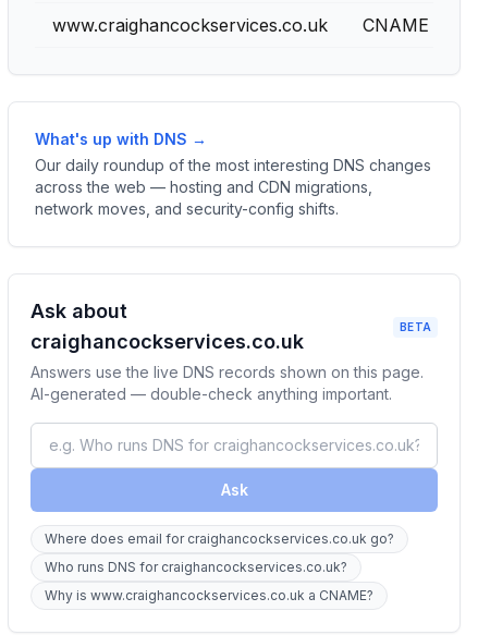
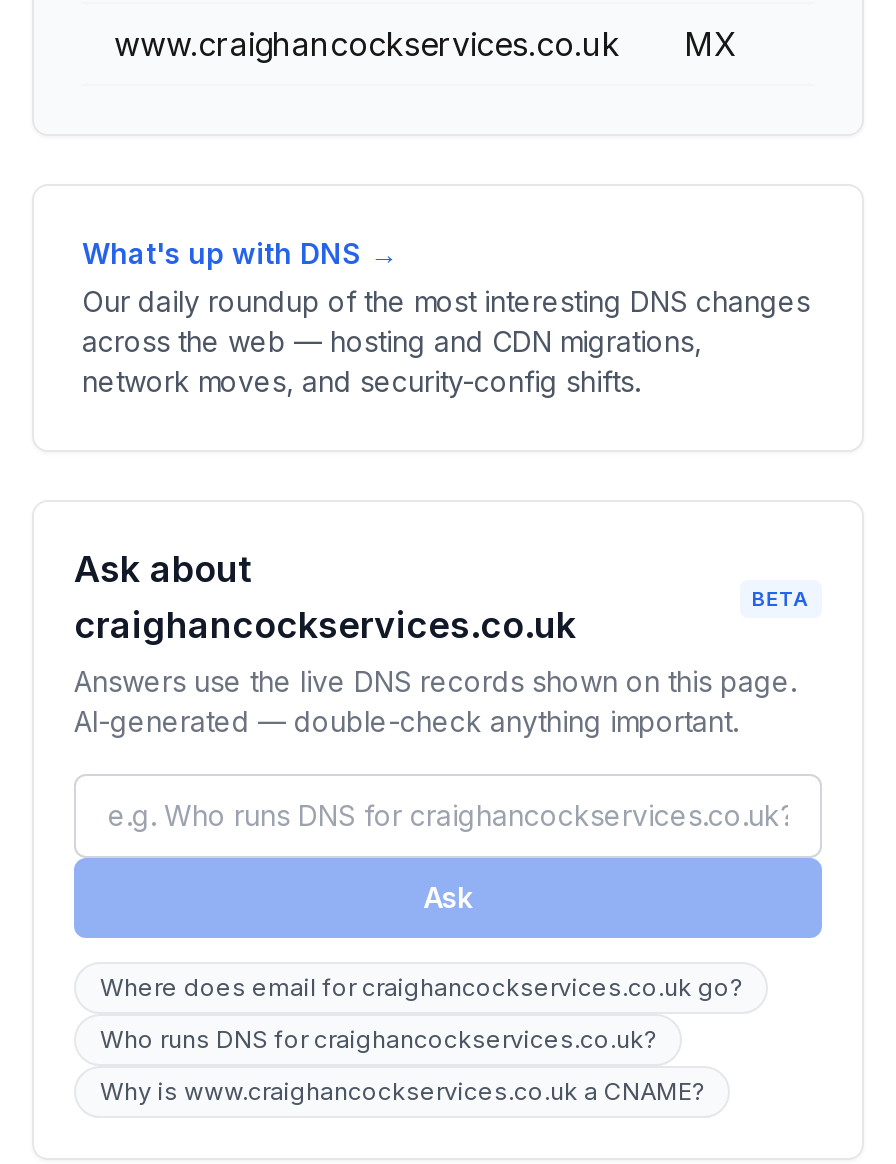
- CNAME
+ MX
